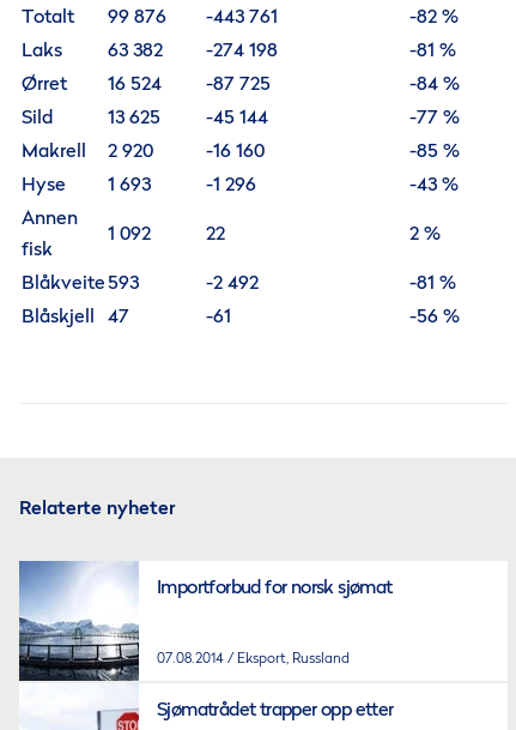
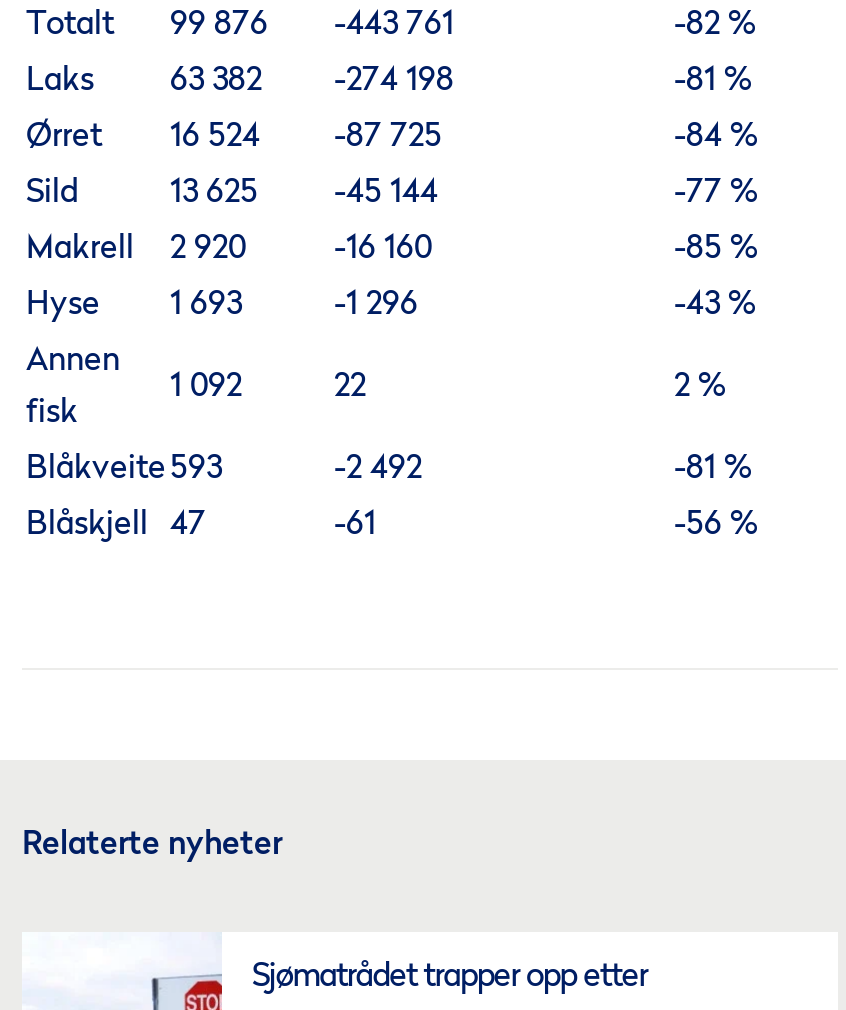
- [image]
- Importforbud for norsk sjømat

- 07.08.2014
- Eksport, Russland
